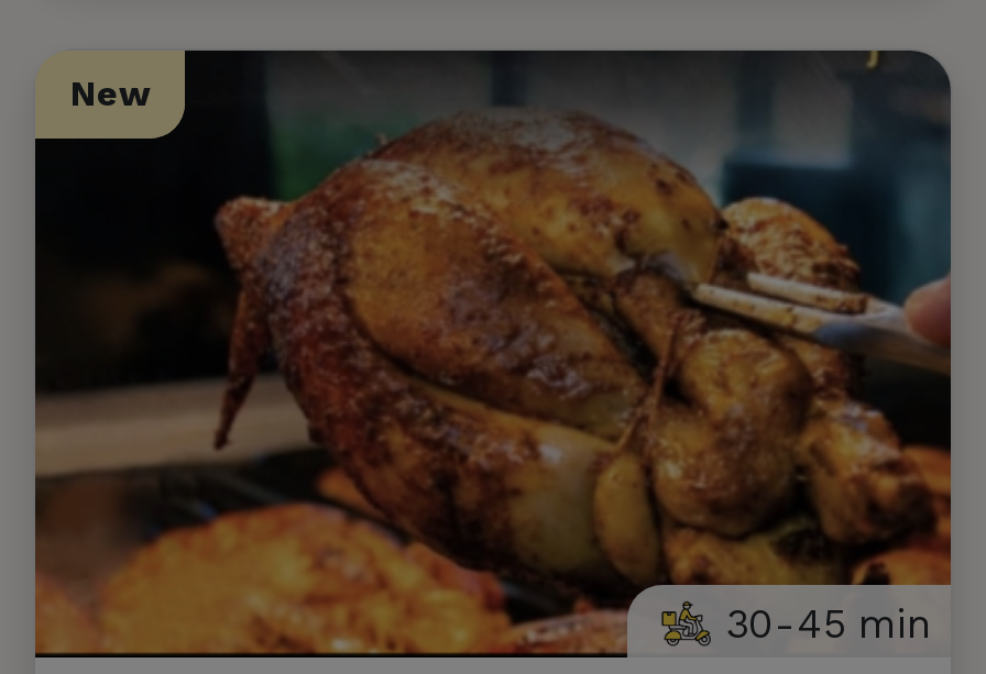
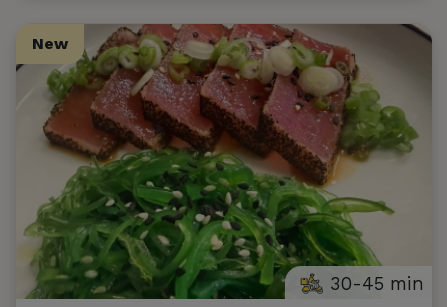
- [image]
+ [image]
